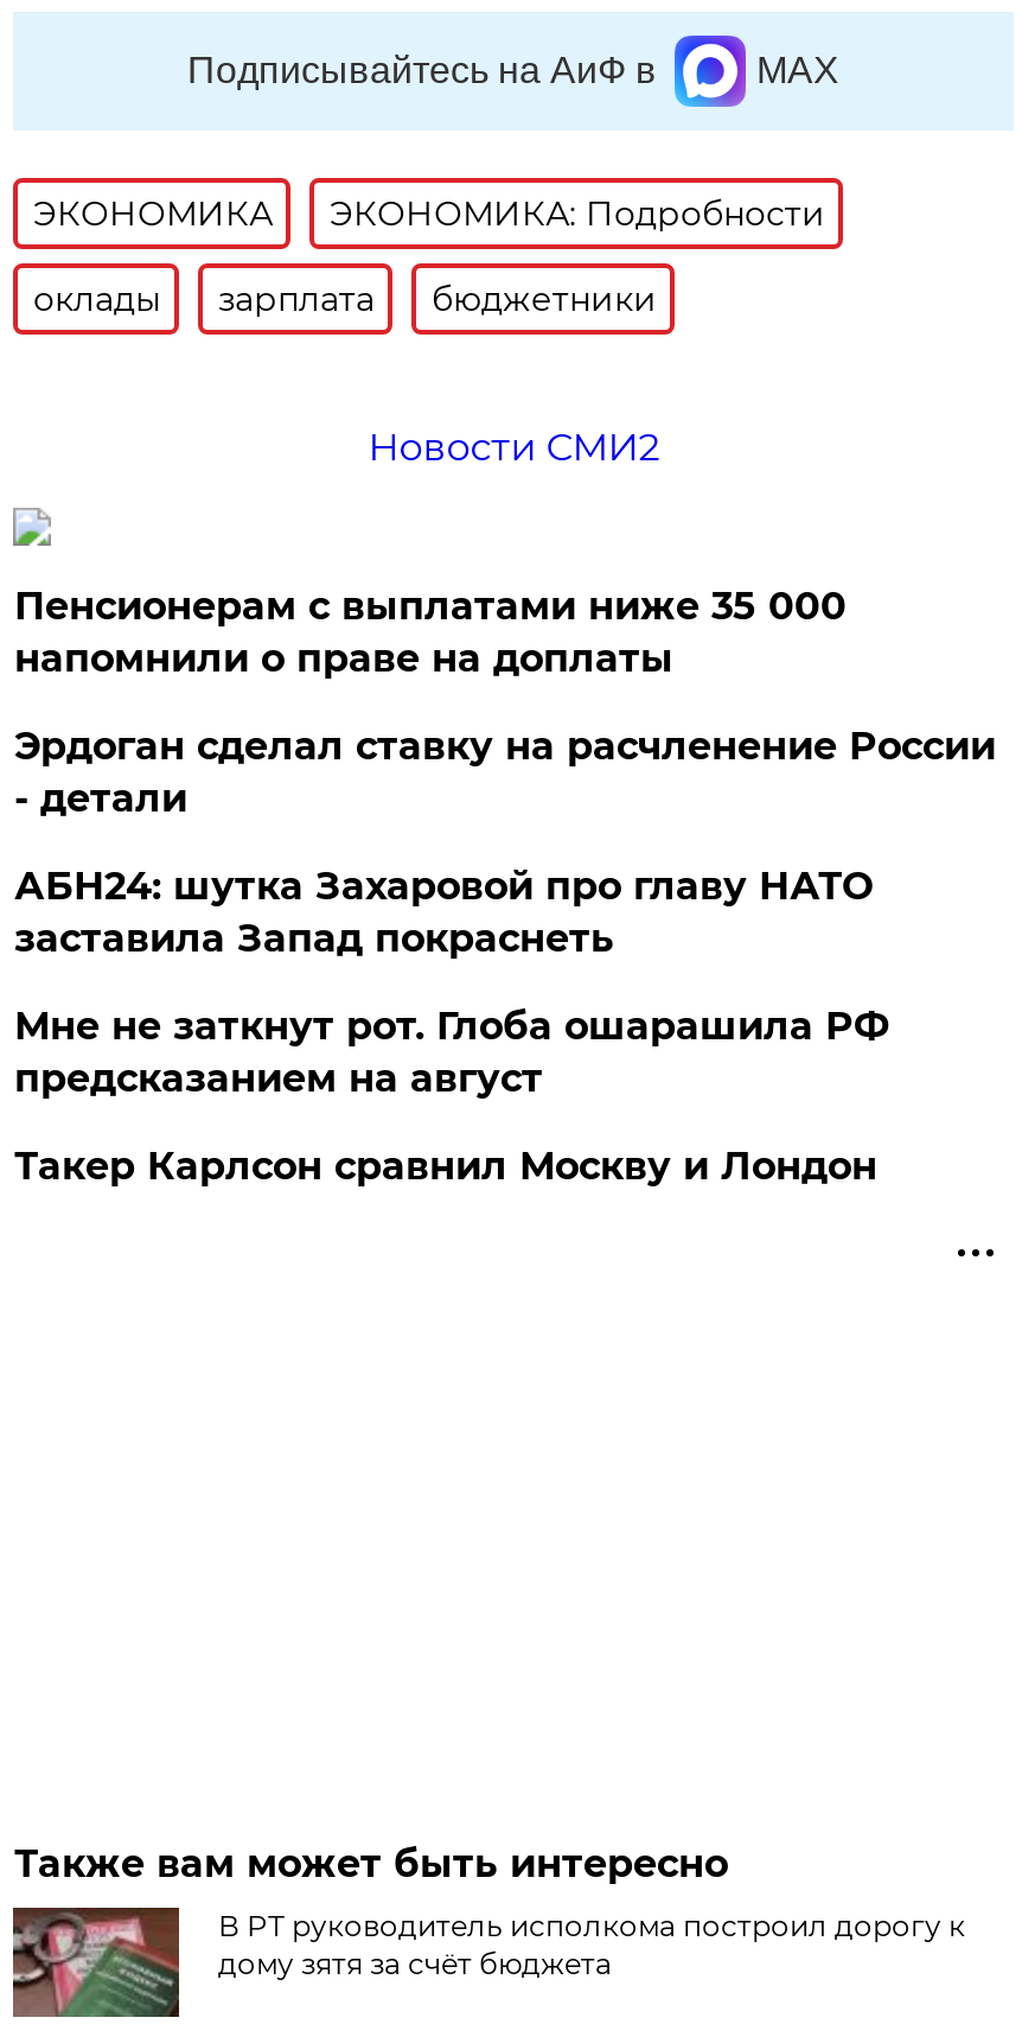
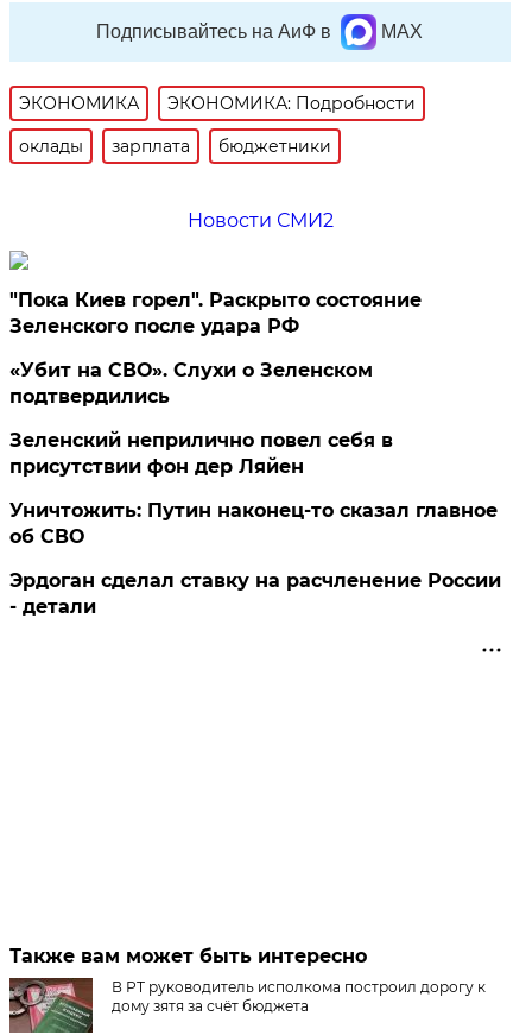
- Пенсионерам с выплатами ниже 35 000
- напомнили о праве на доплаты
+ "Пока Киев горел". Раскрыто состояние
+ Зеленского после удара РФ
+ «Убит на СВО». Слухи о Зеленском
+ подтвердились
+ Зеленский неприлично повел cебя в
+ присутствии фон дер Ляйен
+ Уничтожить: Путин наконец-то сказал главное
+ об СВО

moved down: Эрдоган сделал ставку на расчленение России | - детали

- АБН24: шутка Захаровой про главу НАТО
- заставила Запад покраснеть
- Мне не заткнут рот. Глоба ошарашила РФ
- предсказанием на август
- Такер Карлсон сравнил Москву и Лондон
